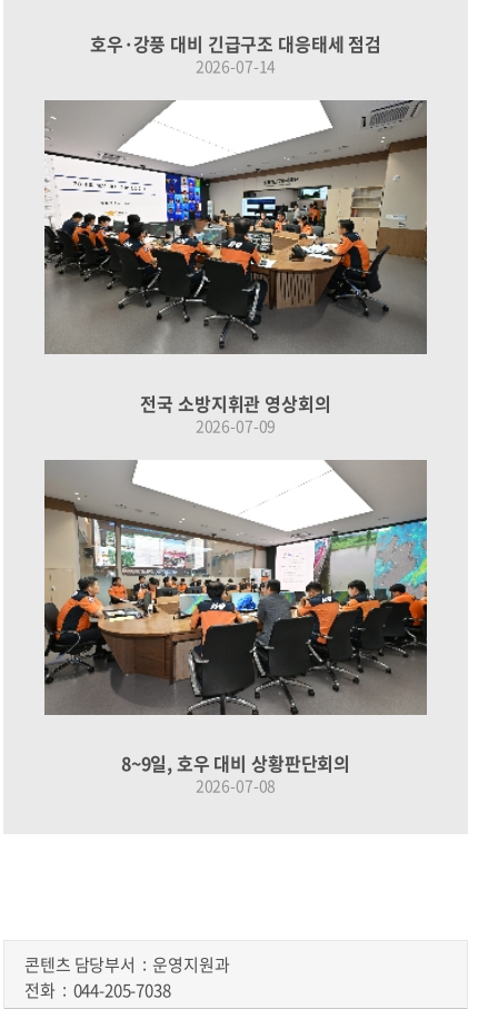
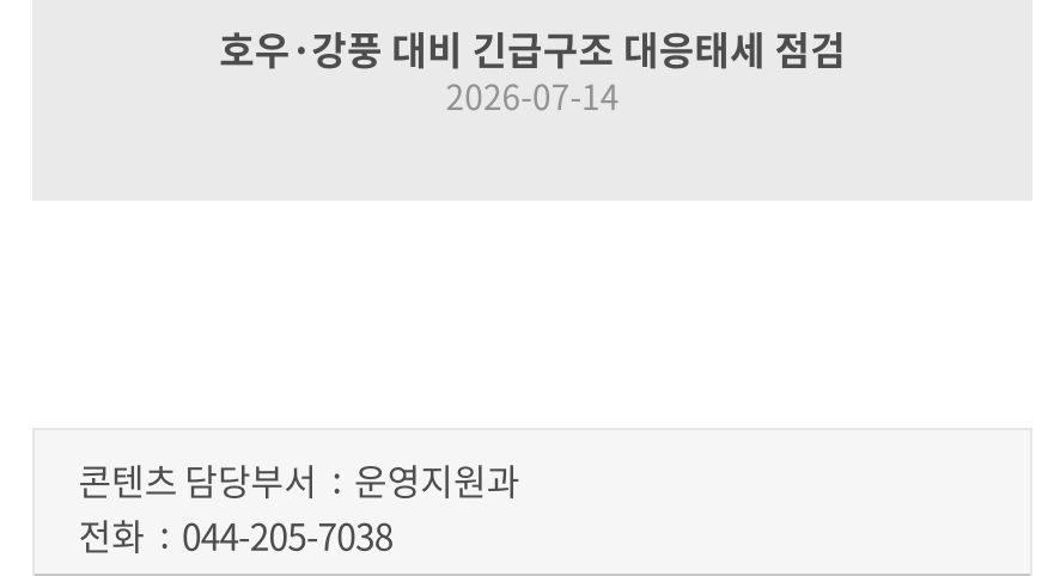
- [image]
- 전국 소방지휘관 영상회의
- 2026-07-09

- [image]
- 8~9일, 호우 대비 상황판단회의
- 2026-07-08
